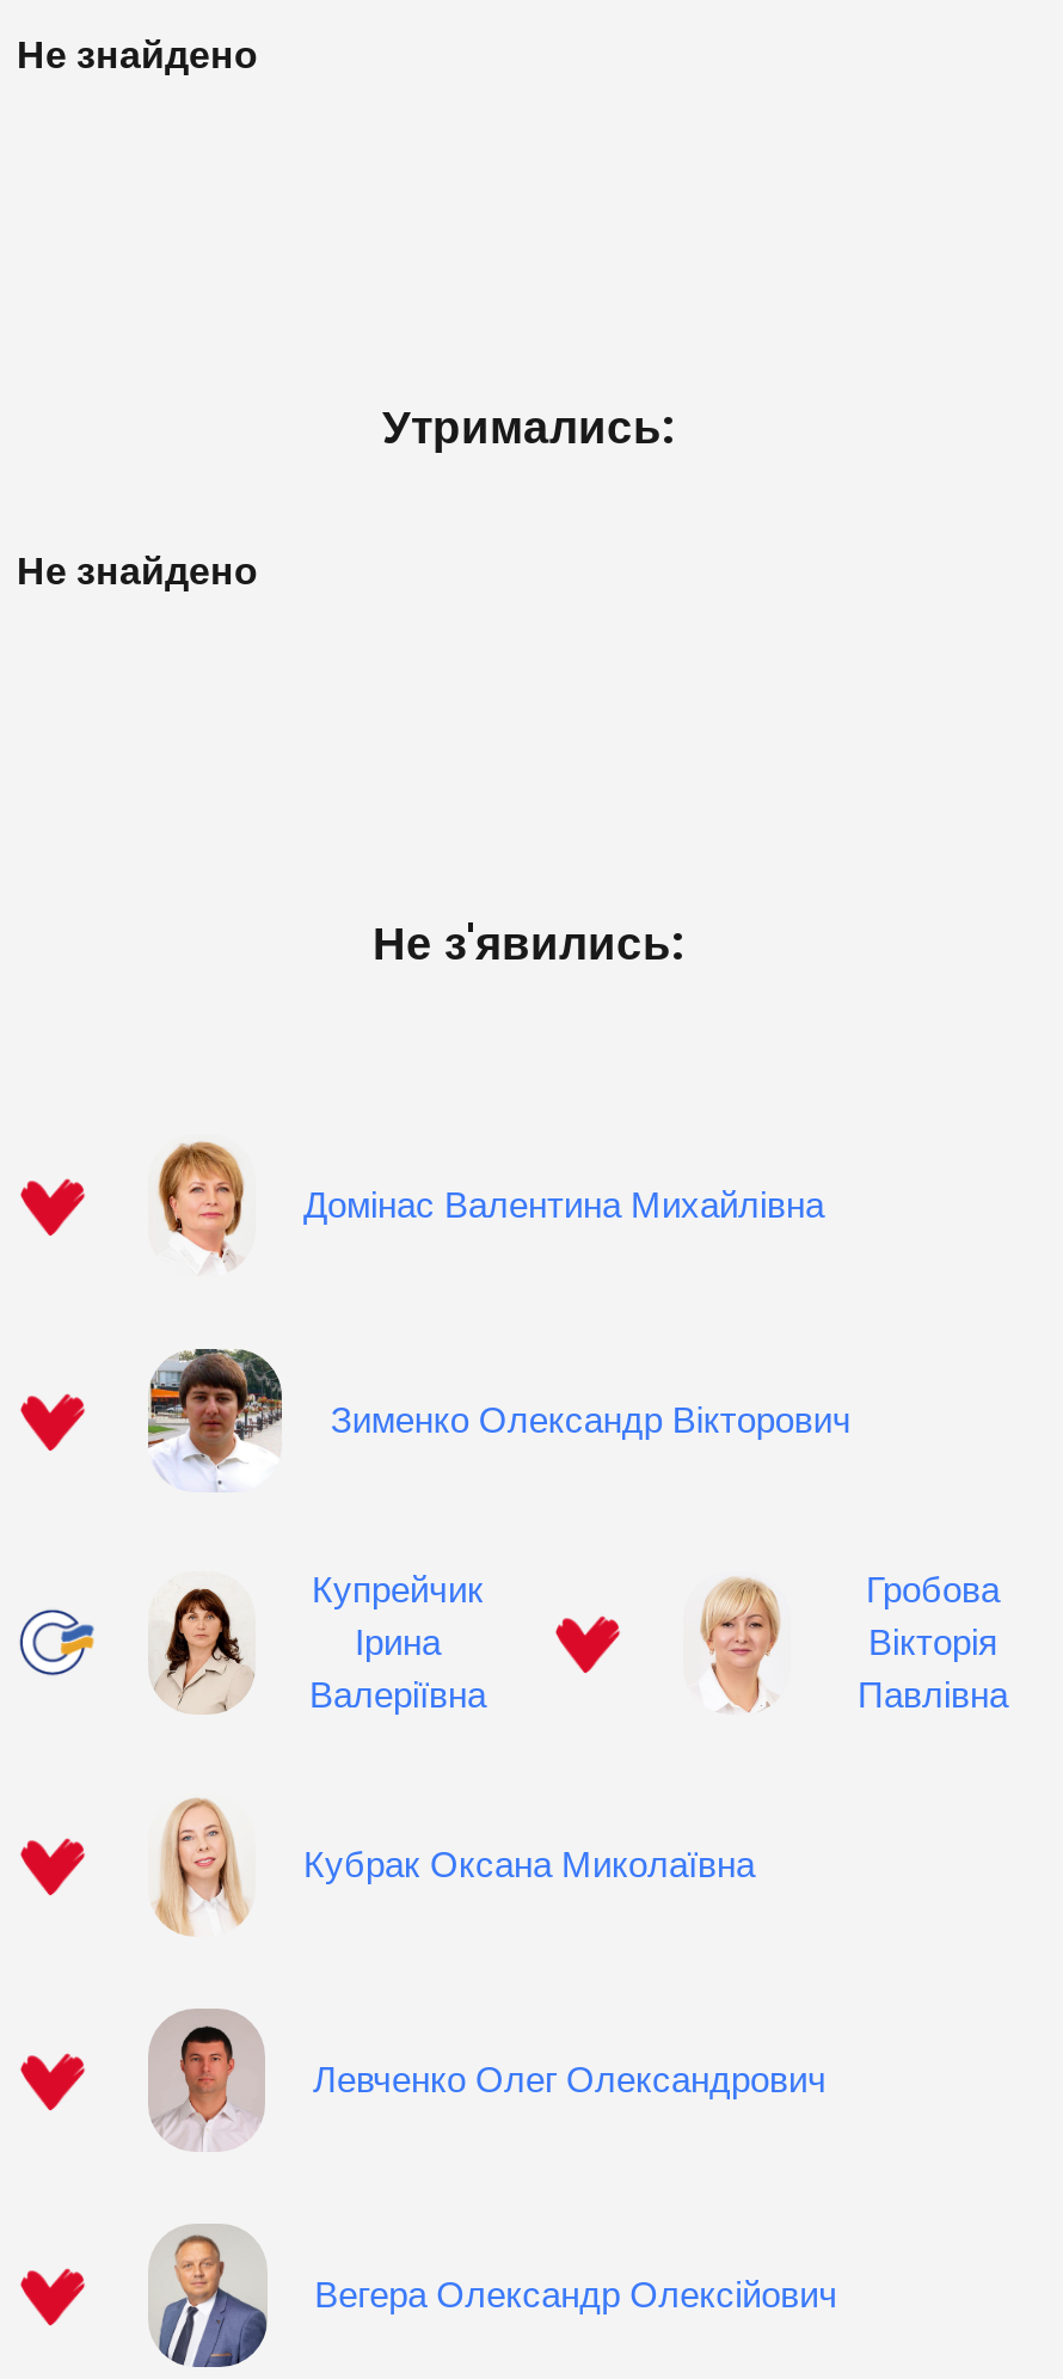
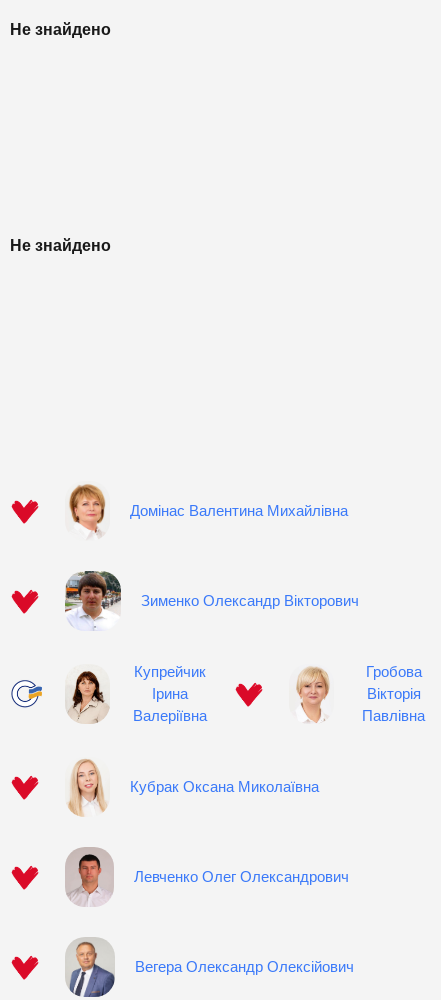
- Утримались:

- Не з'явились:
